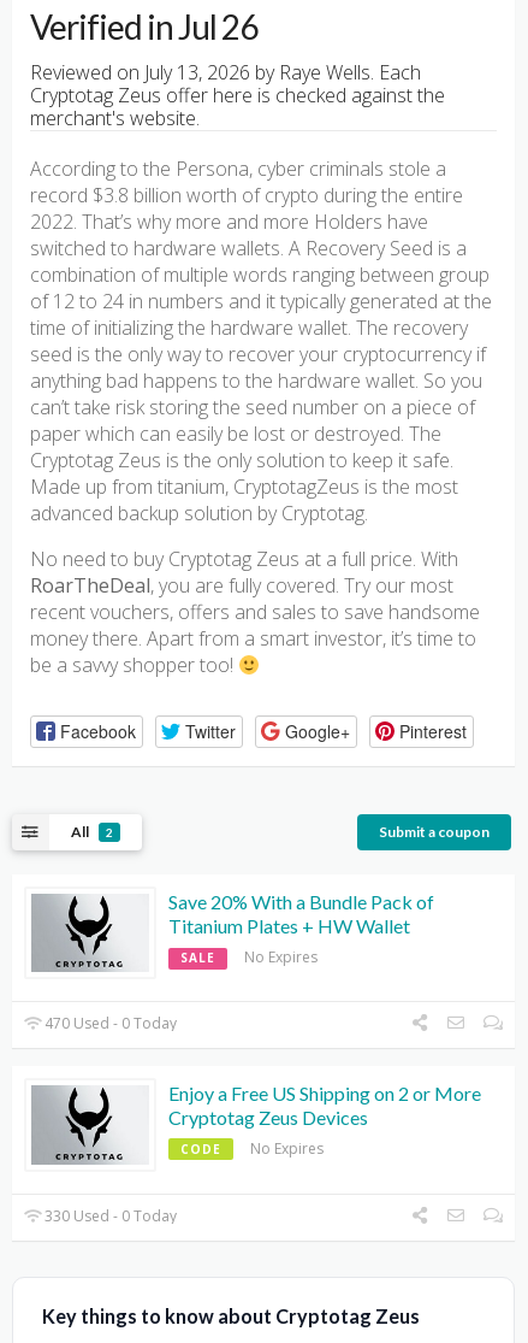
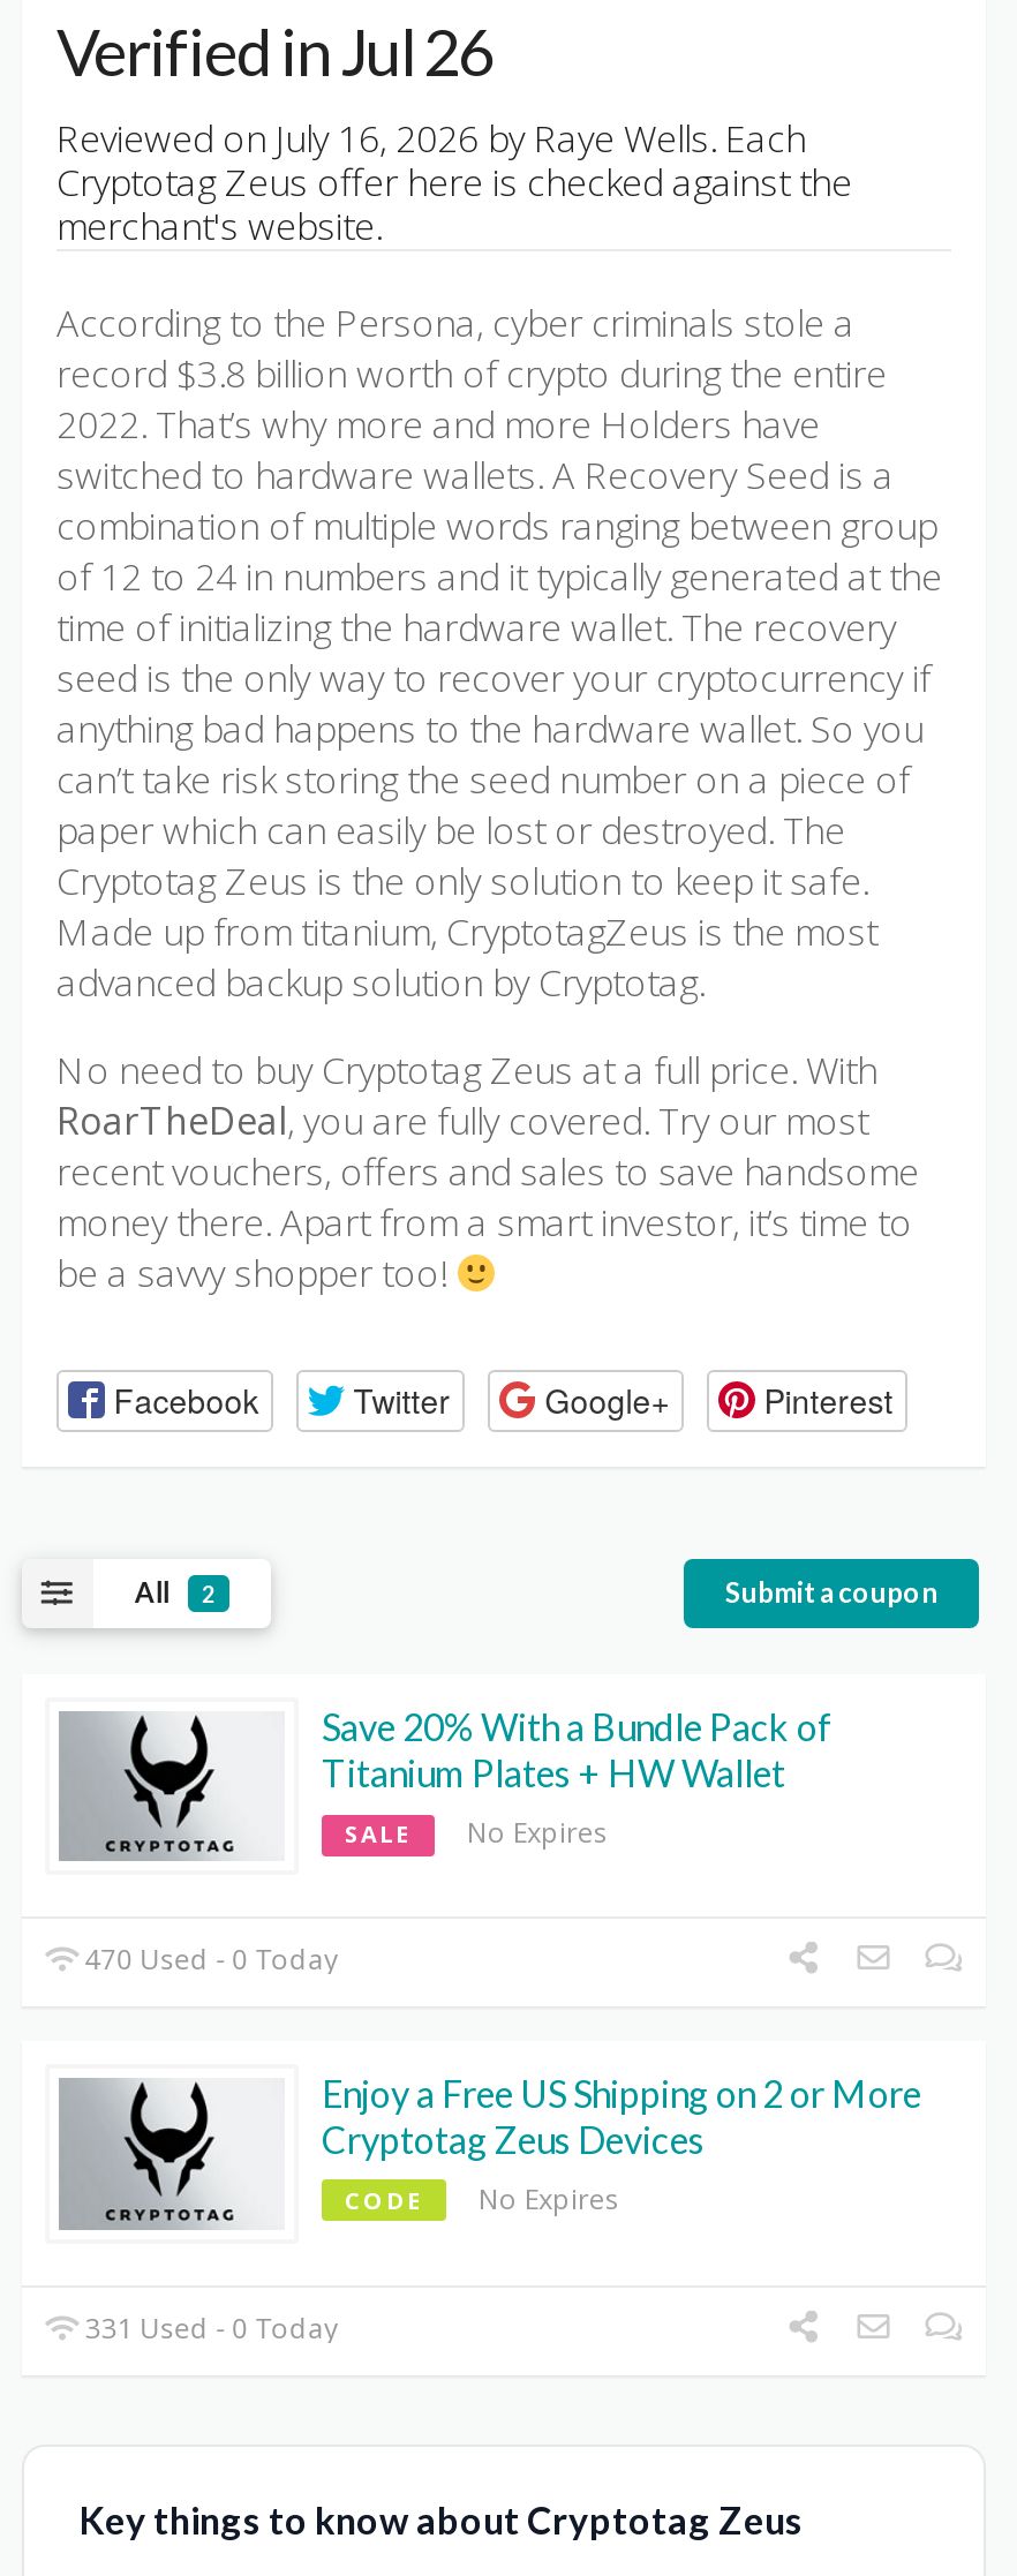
- Reviewed on July 13, 2026 by Raye Wells. Each
+ Reviewed on July 16, 2026 by Raye Wells. Each

- 330 Used - 0 Today
+ 331 Used - 0 Today
